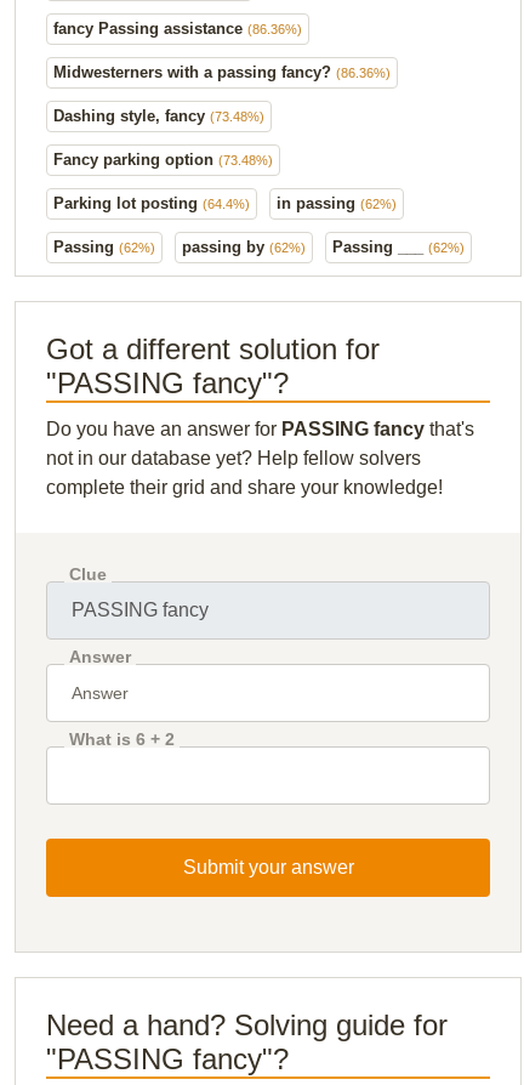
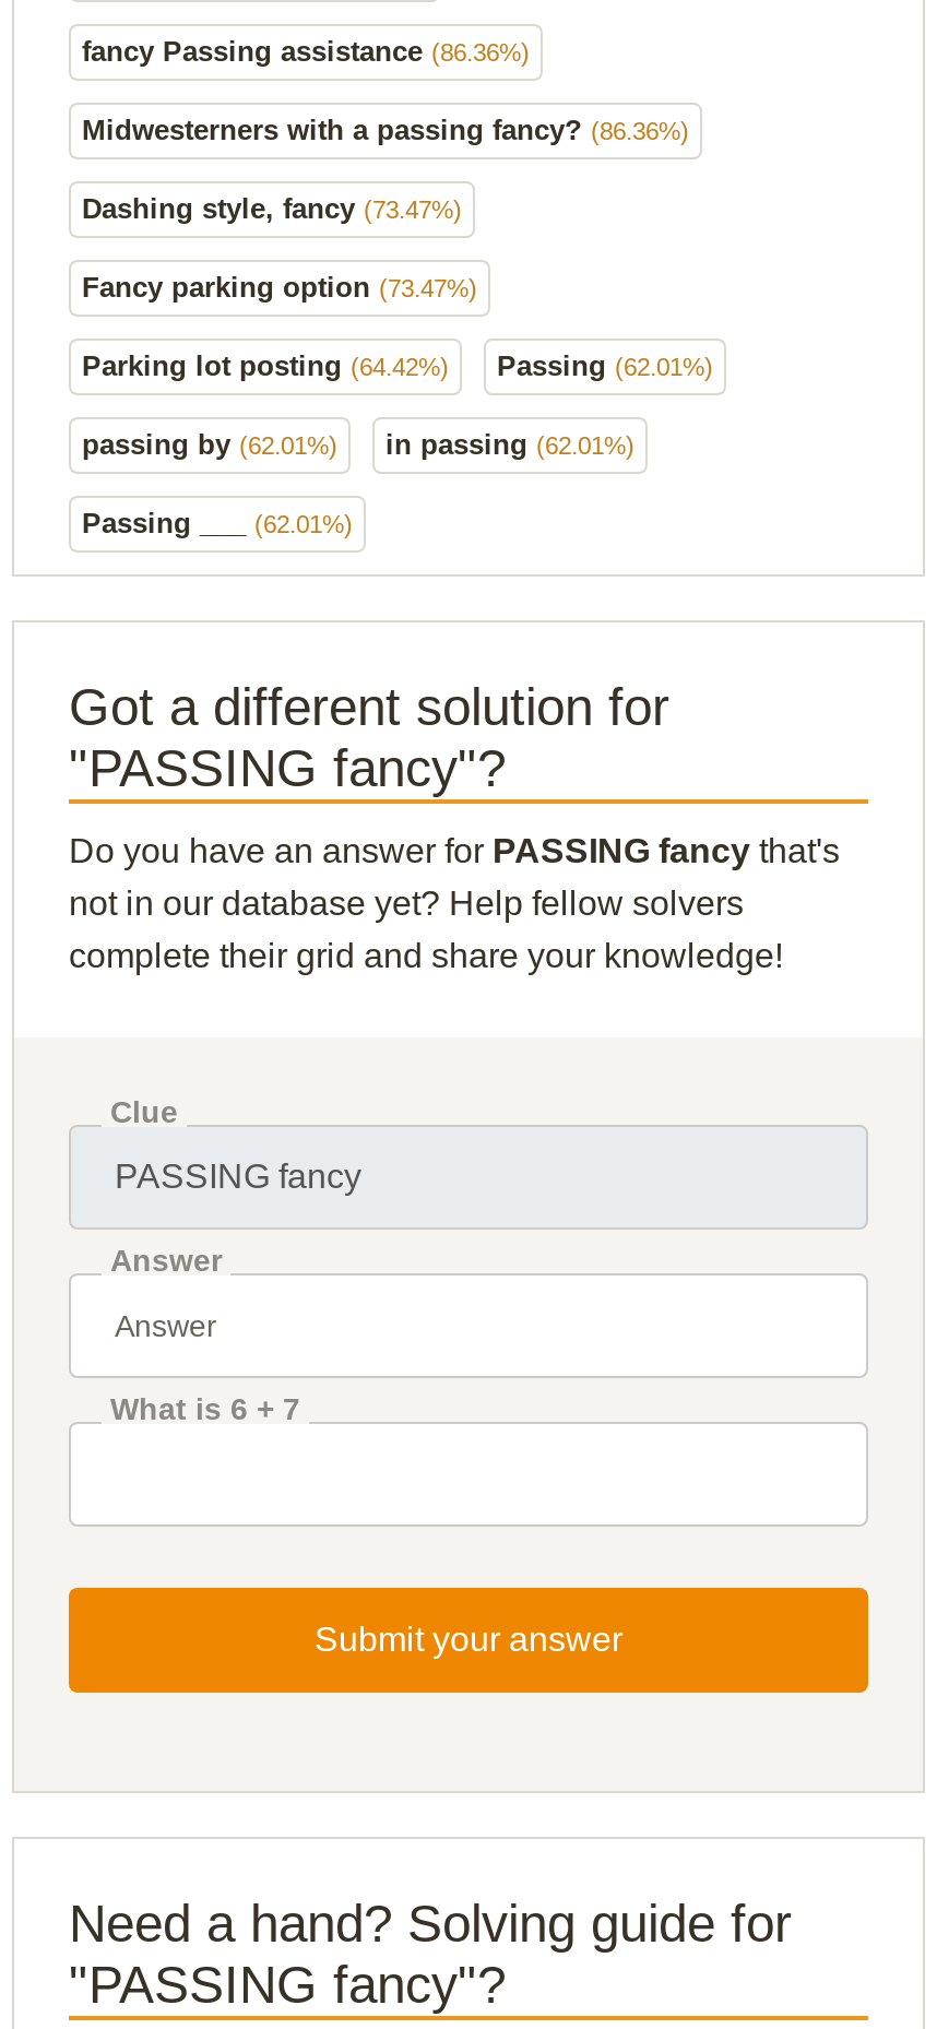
- Dashing style, fancy (73.48%)
- Fancy parking option (73.48%)
- Parking lot posting (64.4%)
- in passing (62%)
- Passing (62%)
- passing by (62%)
- Passing ___ (62%)
+ Dashing style, fancy (73.47%)
+ Fancy parking option (73.47%)
+ Parking lot posting (64.42%)
+ Passing (62.01%)
+ passing by (62.01%)
+ in passing (62.01%)
+ Passing ___ (62.01%)

- What is 6 + 2
+ What is 6 + 7
